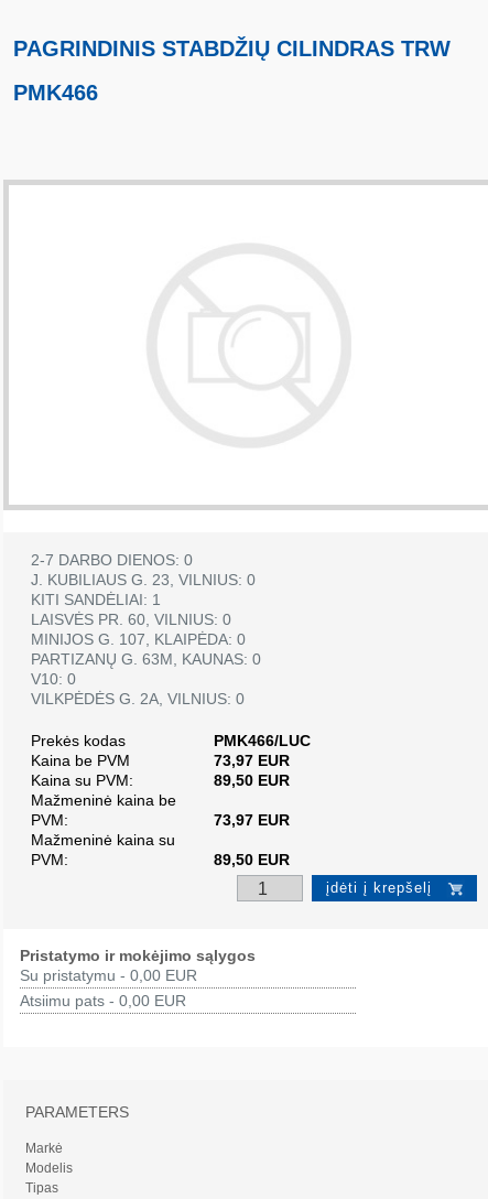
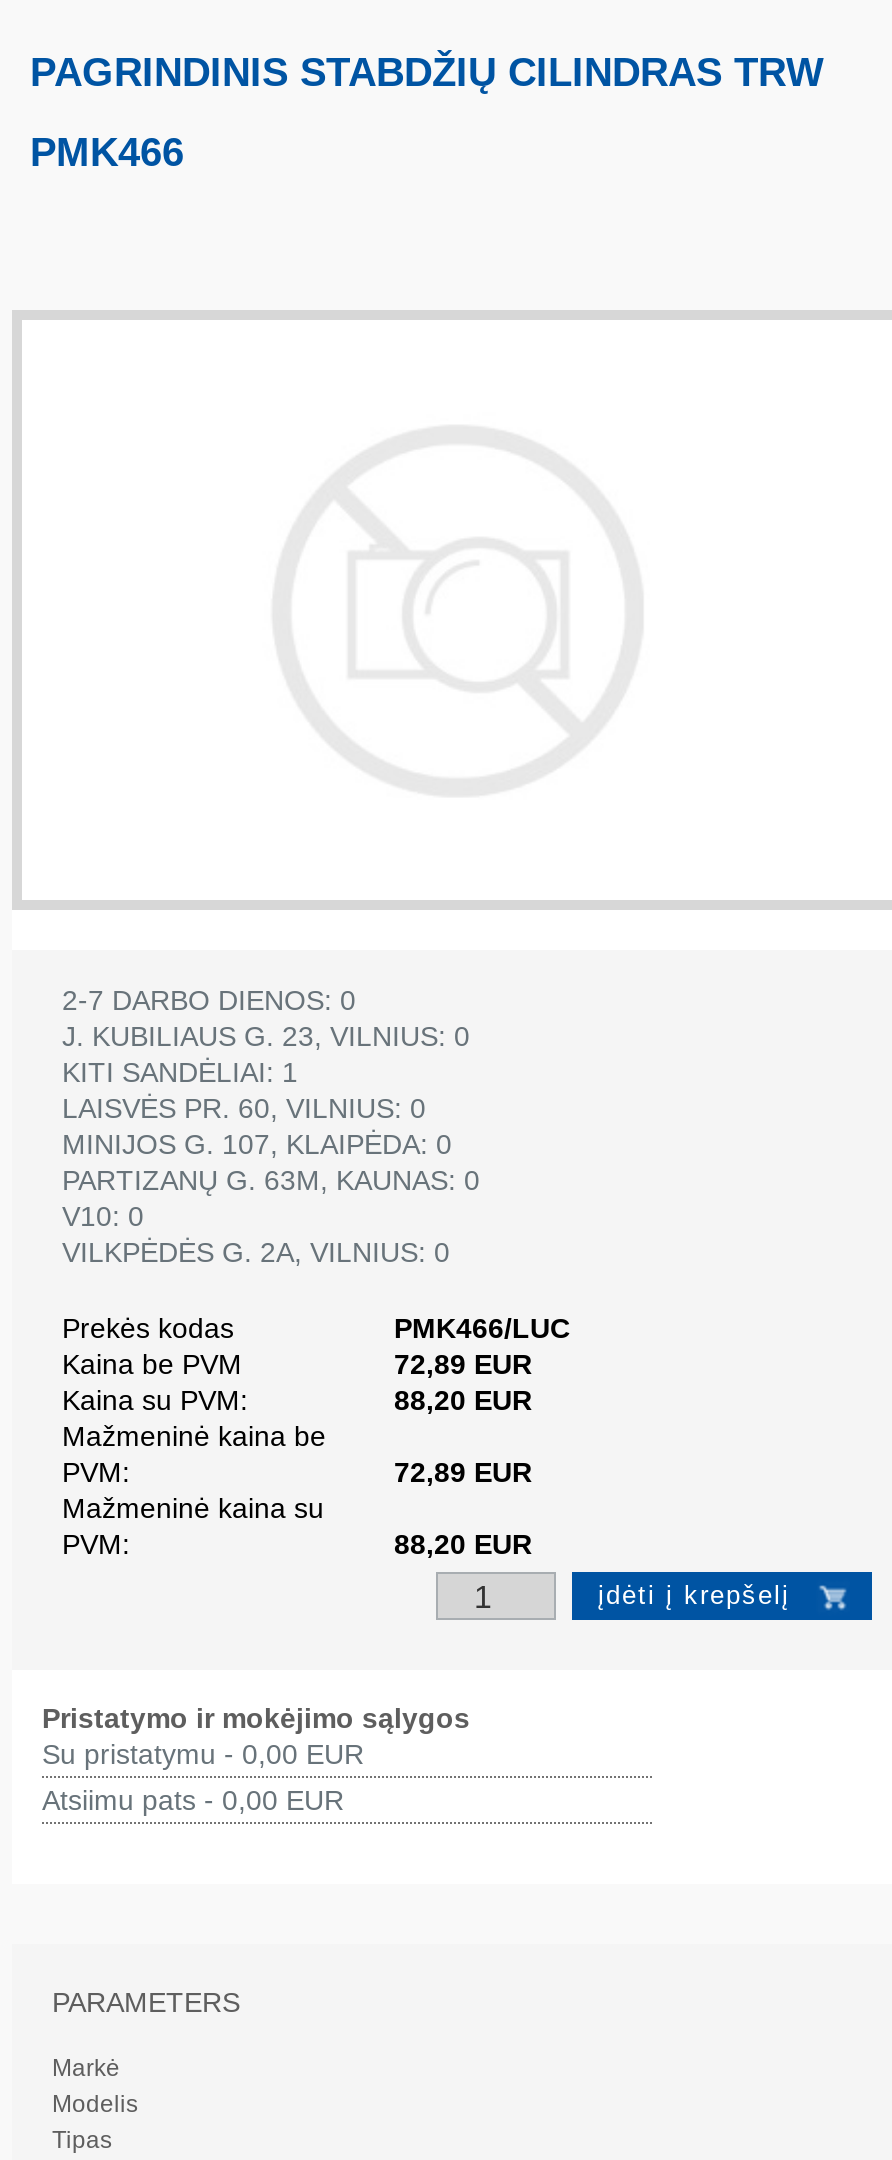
- 73,97 EUR
+ 72,89 EUR

- 89,50 EUR
+ 88,20 EUR

- 73,97 EUR
+ 72,89 EUR

- 89,50 EUR
+ 88,20 EUR
